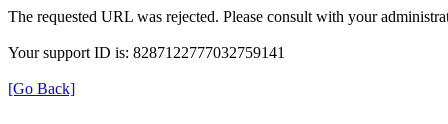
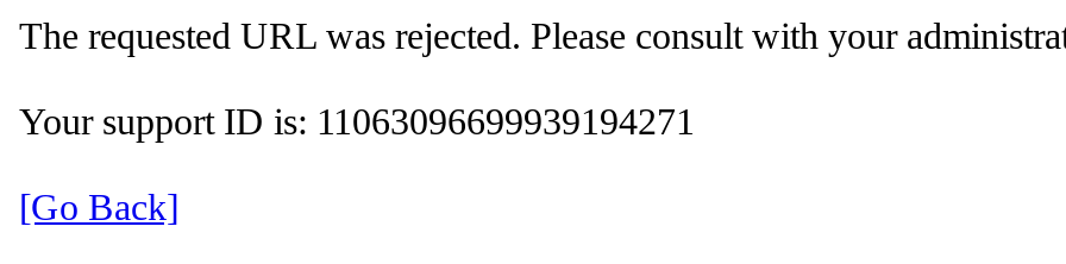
- Your support ID is: 8287122777032759141
+ Your support ID is: 11063096699939194271
